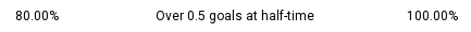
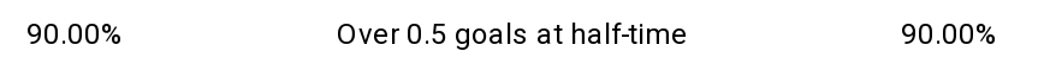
- 80.00%
+ 90.00%

- 100.00%
+ 90.00%
